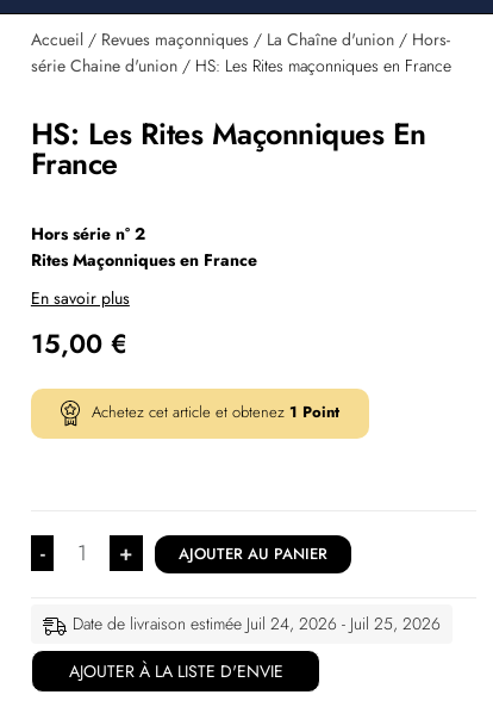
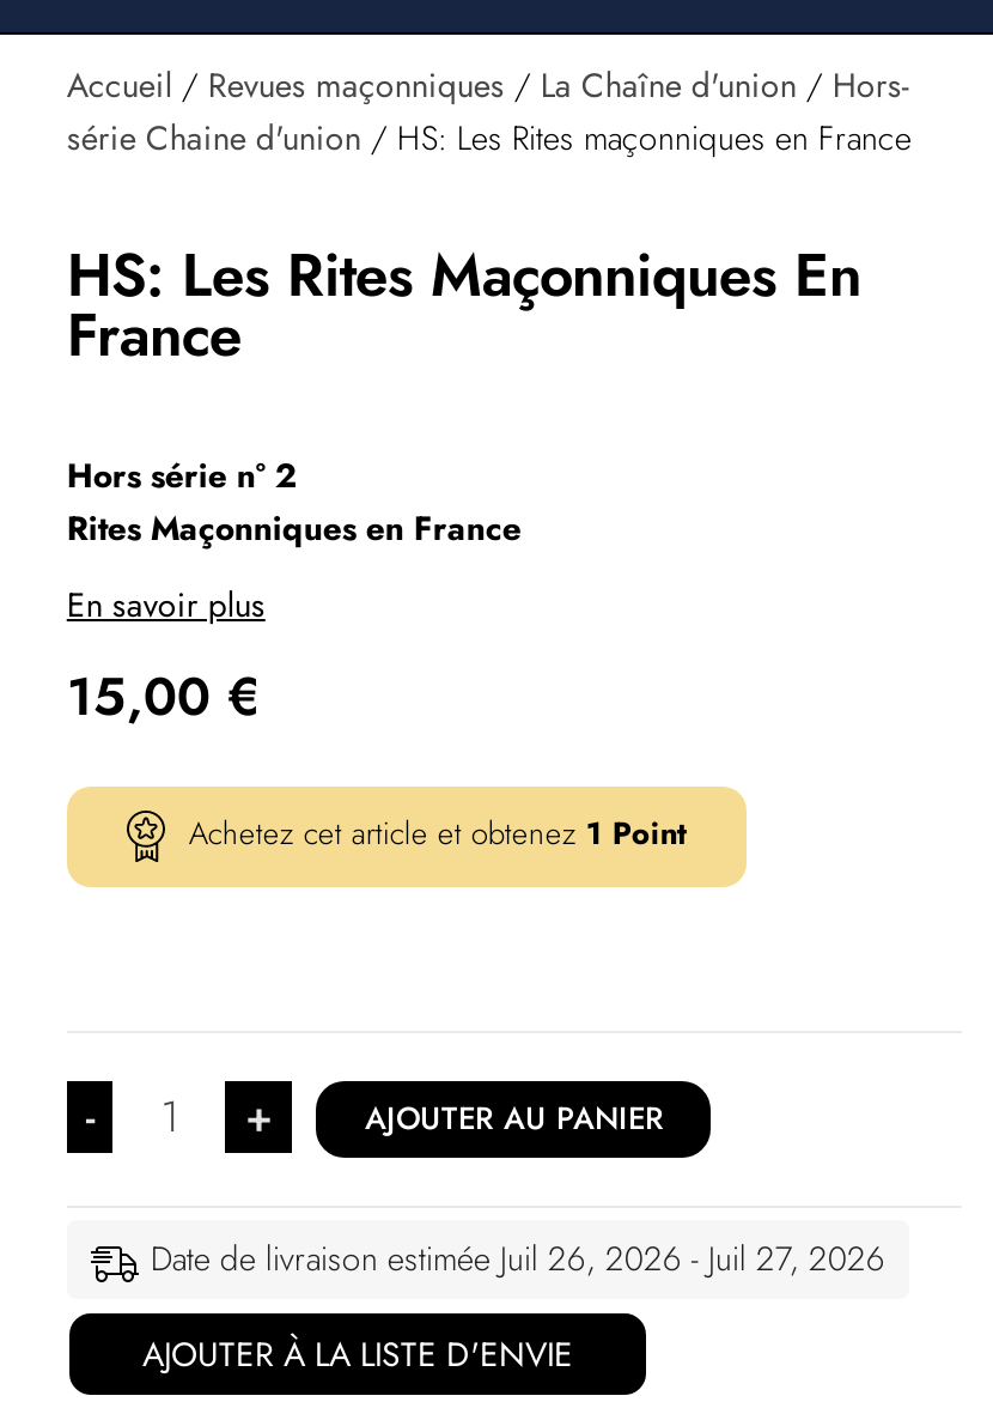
- Date de livraison estimée Juil 24, 2026 - Juil 25, 2026
+ Date de livraison estimée Juil 26, 2026 - Juil 27, 2026
